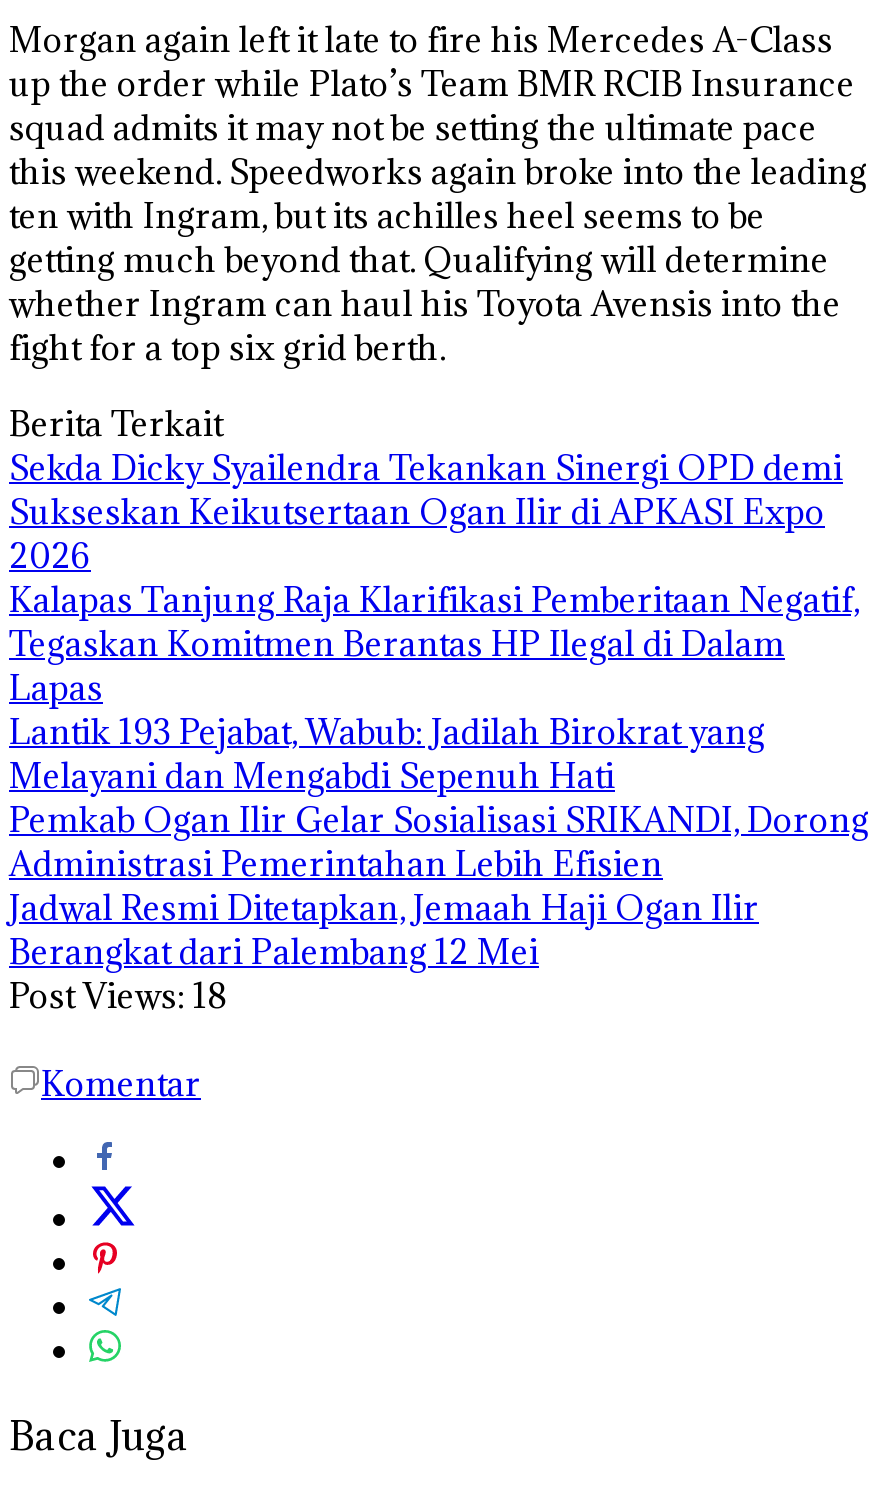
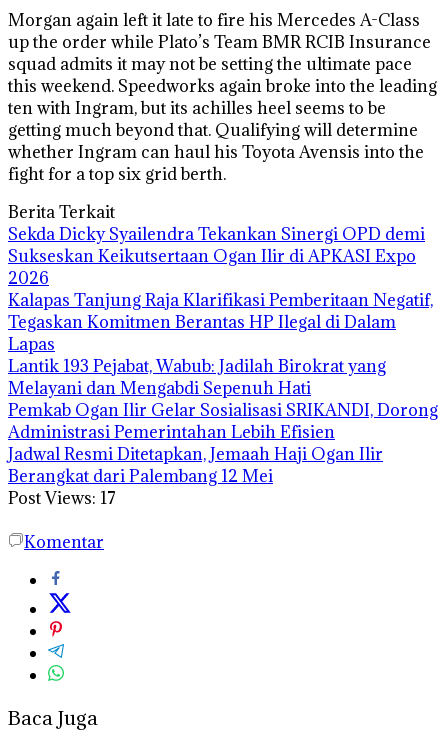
- Post Views: 18
+ Post Views: 17
